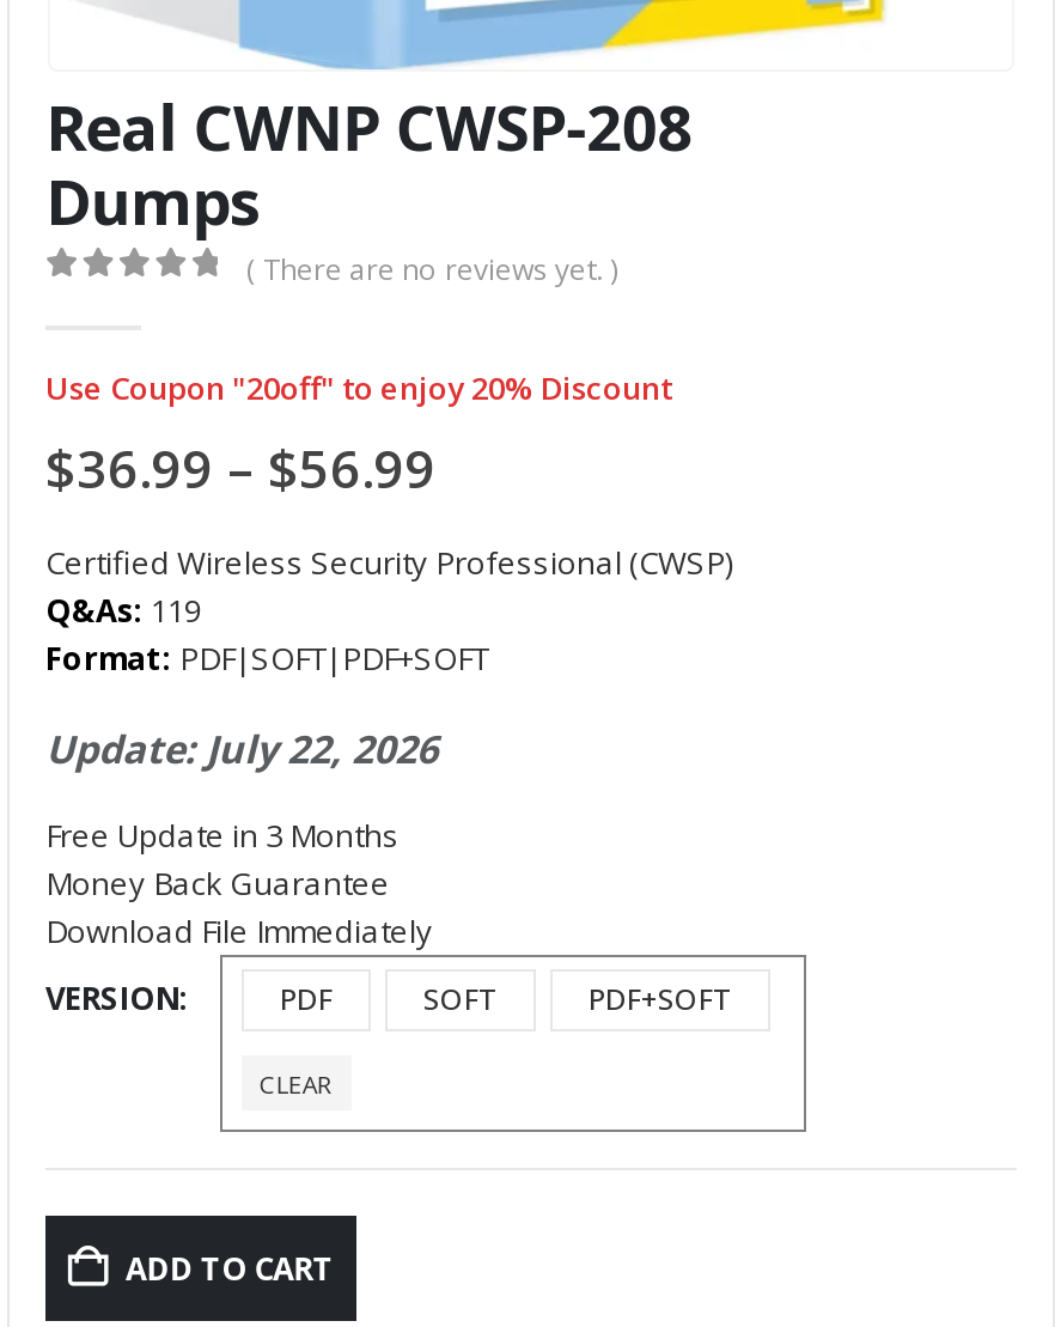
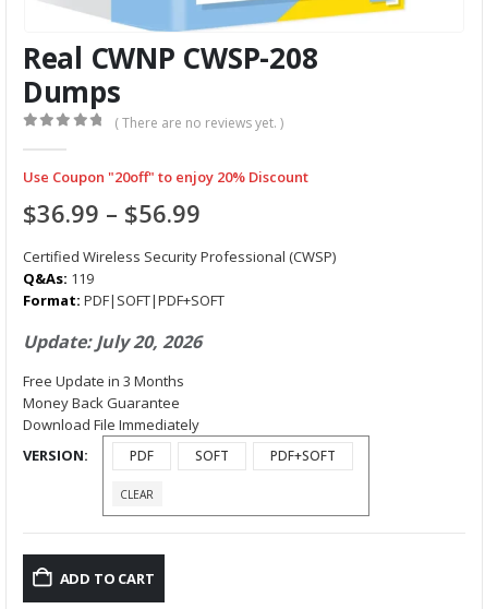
- Update: July 22, 2026
+ Update: July 20, 2026
